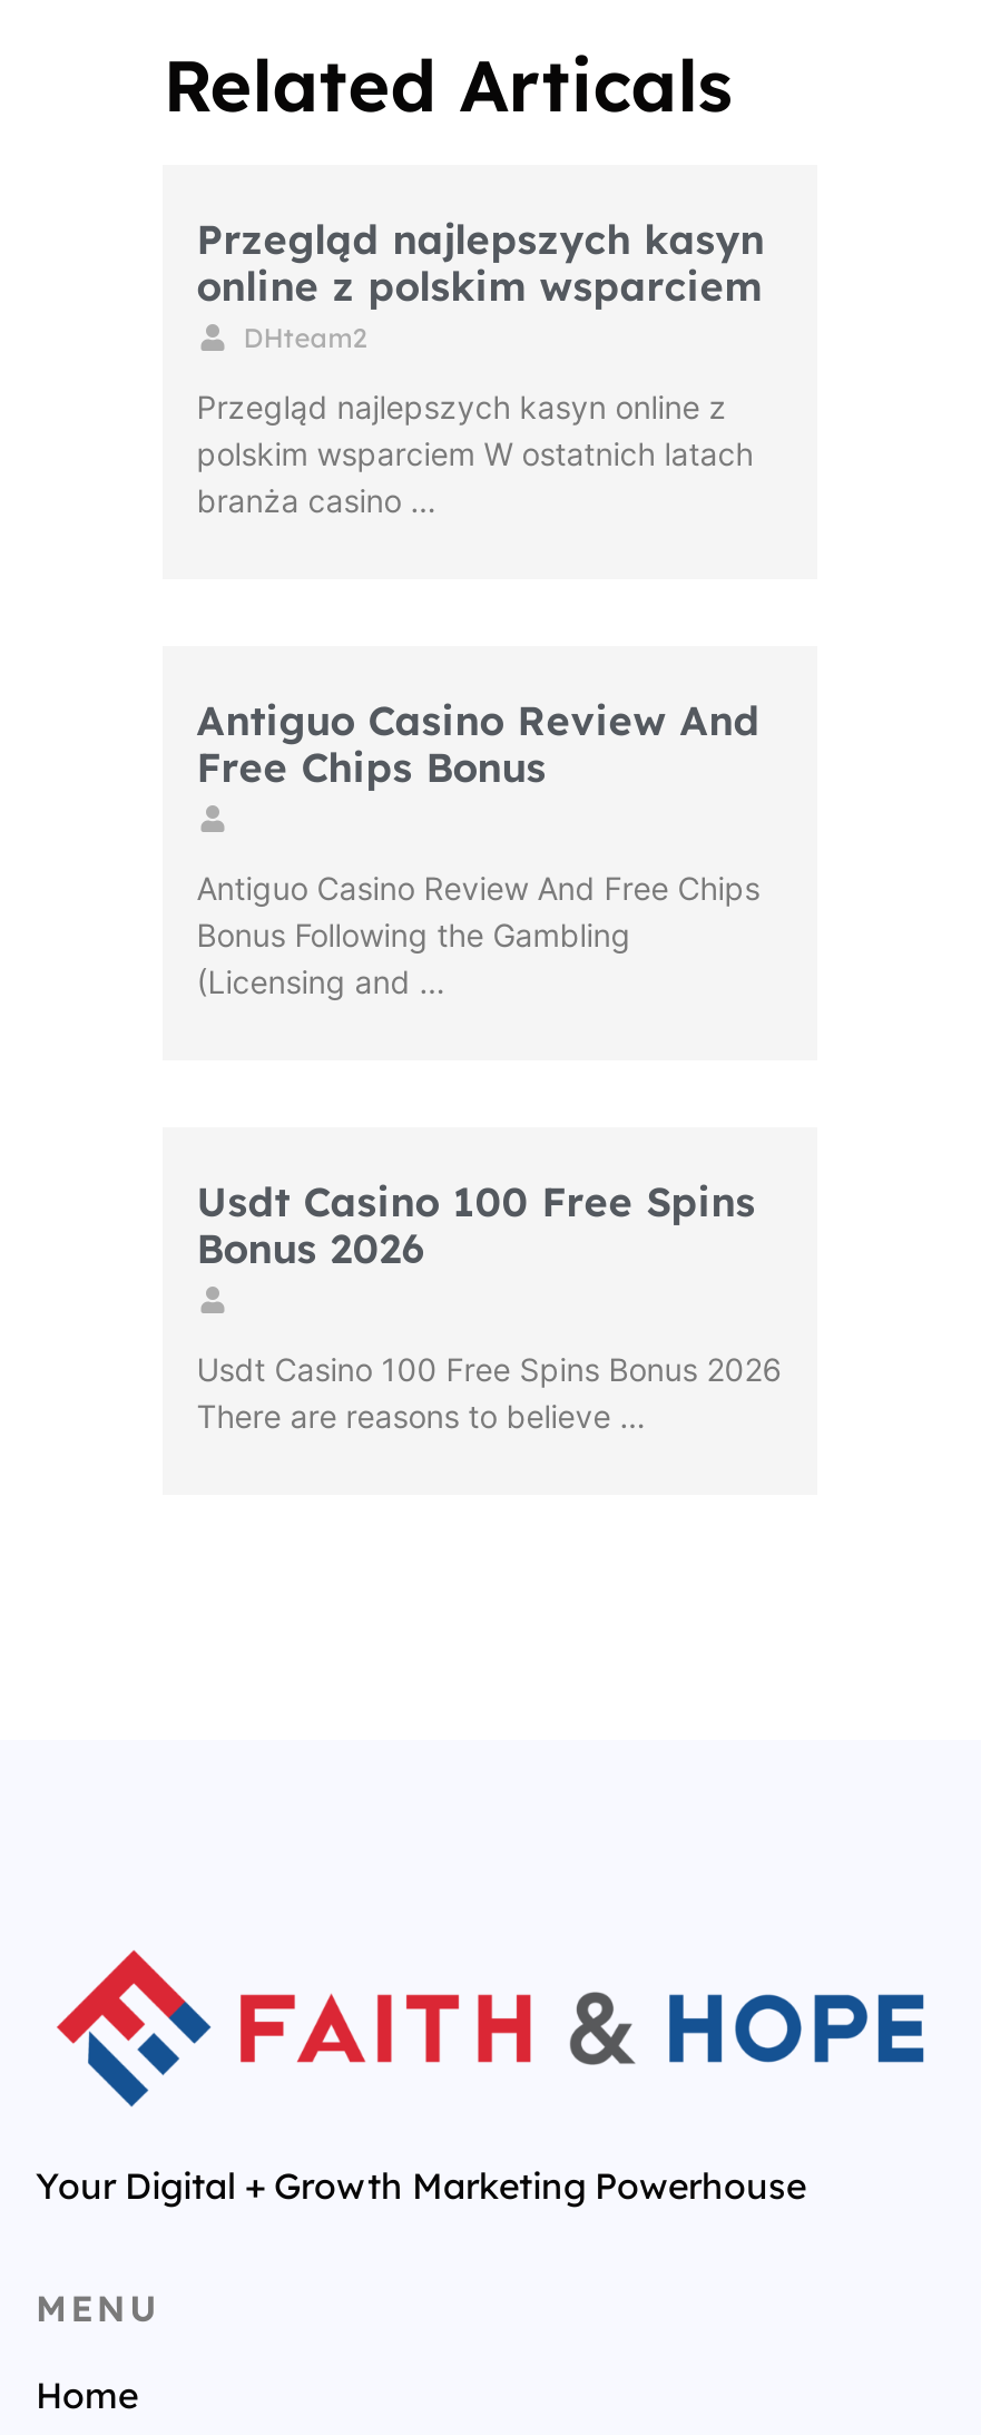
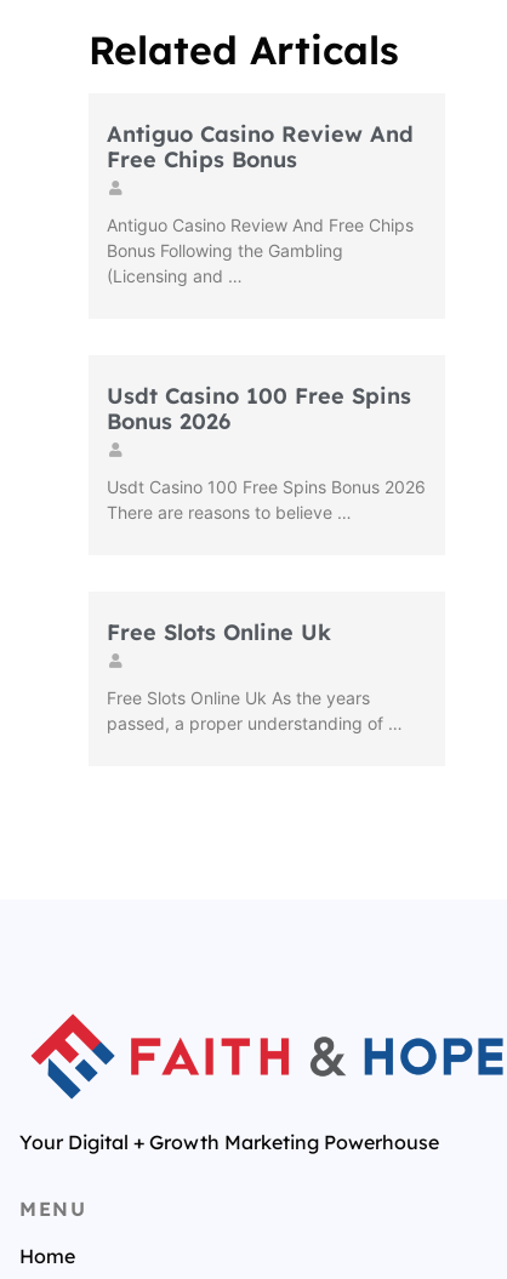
- Przegląd najlepszych kasyn
- online z polskim wsparciem
- DHteam2
- Przegląd najlepszych kasyn online z
- polskim wsparciem W ostatnich latach
- branża casino …

moved up: Antiguo Casino Review And | Free Chips Bonus | Antiguo Casino Review And Free Chips | ... | Usdt Casino 100 Free Spins Bonus 2026 | There are reasons to believe …

+ Free Slots Online Uk
+ Free Slots Online Uk As the years
+ passed, a proper understanding of …
